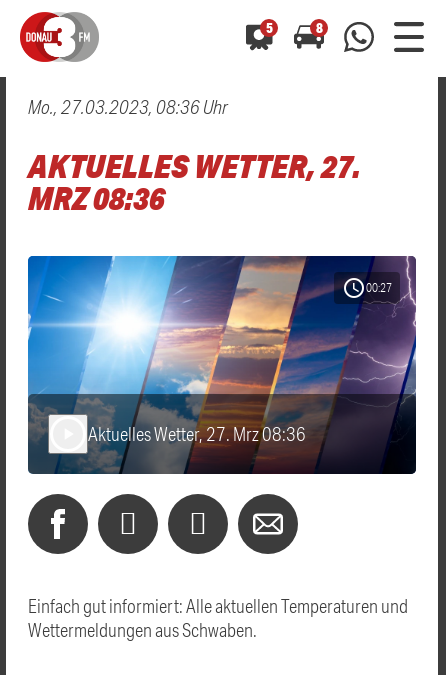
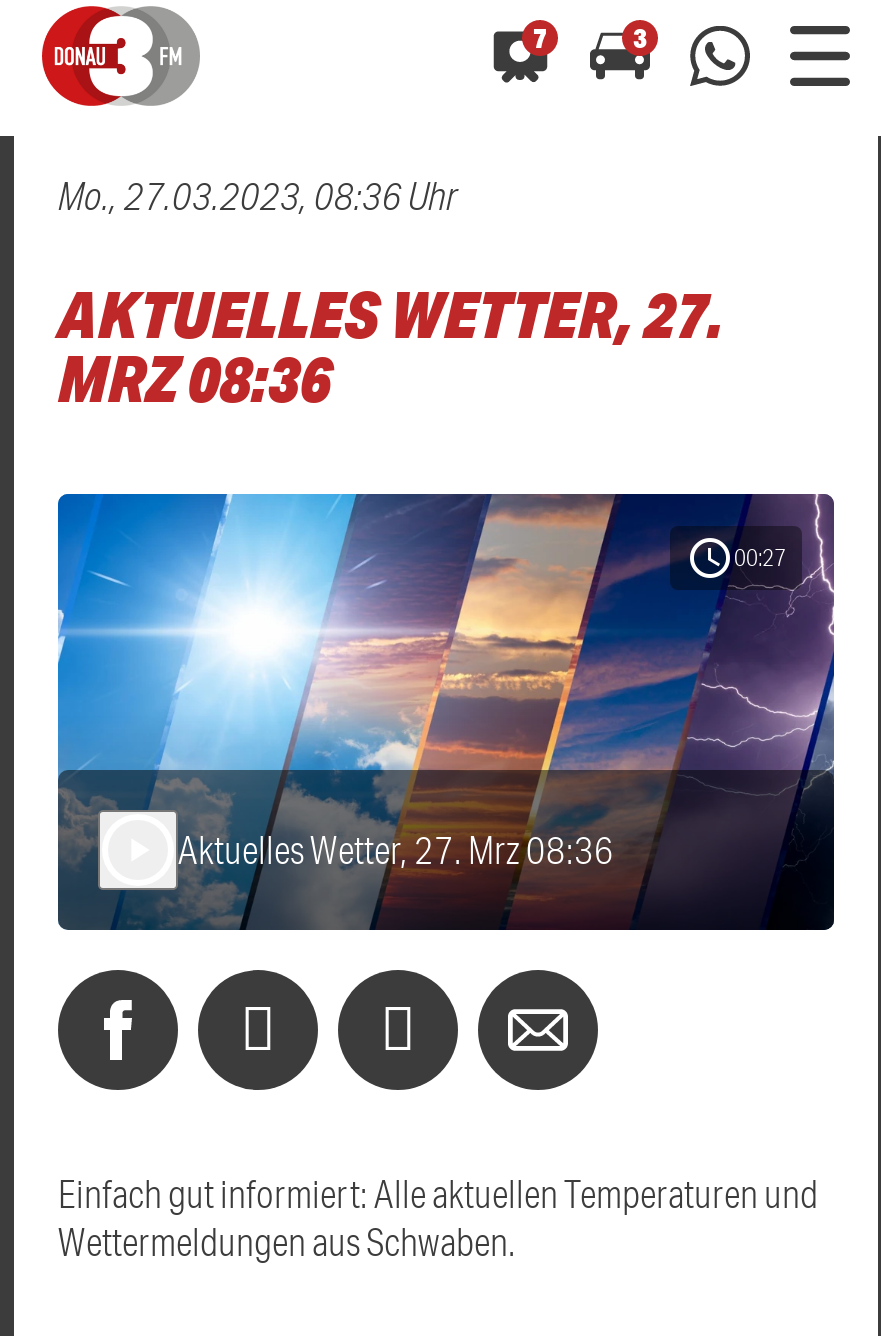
- 5
+ 7

- 8
+ 3
